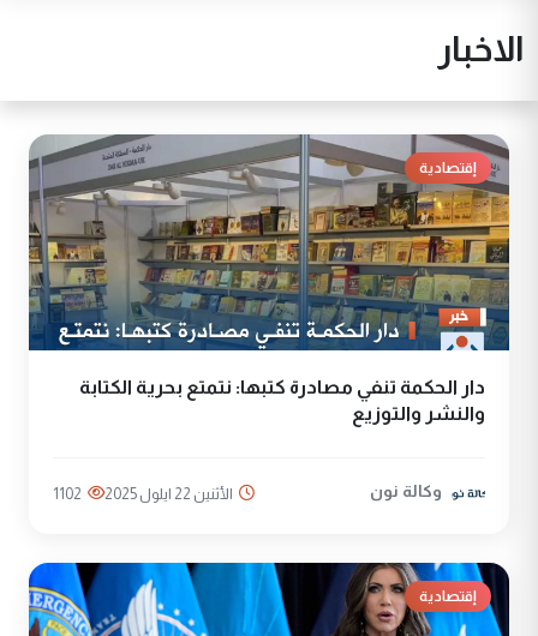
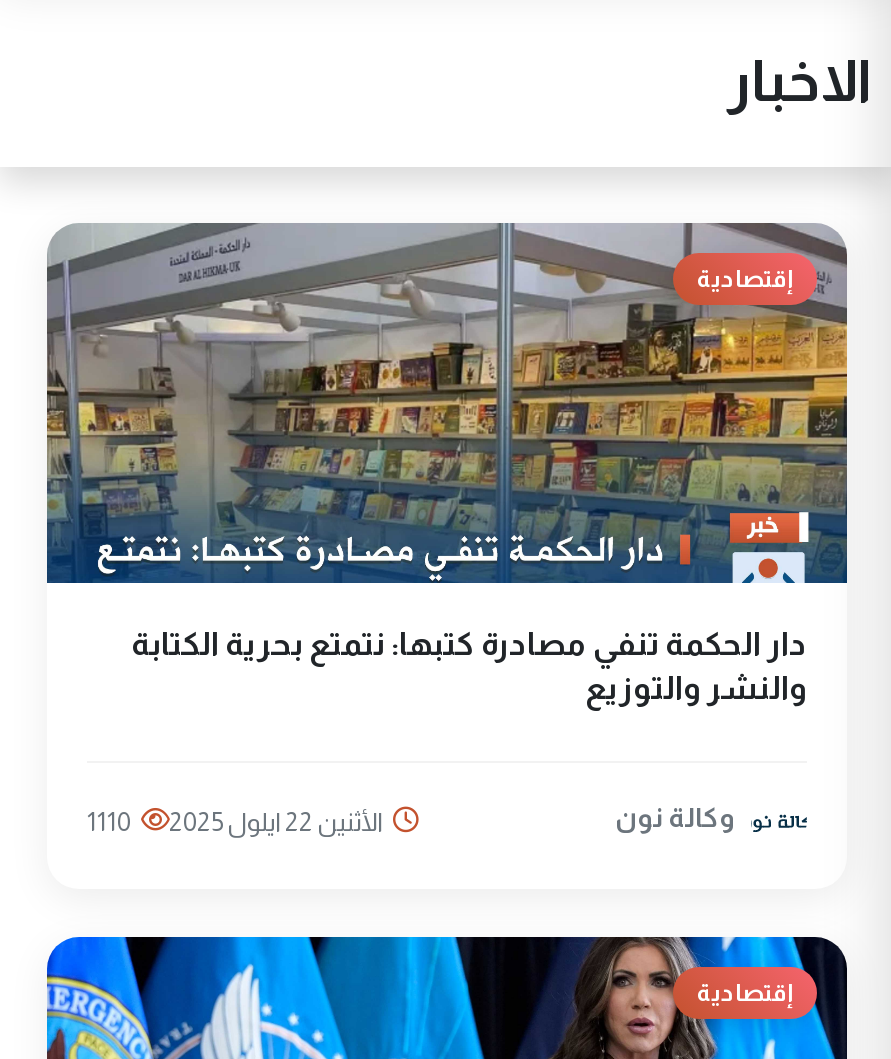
- 1102
+ 1110
